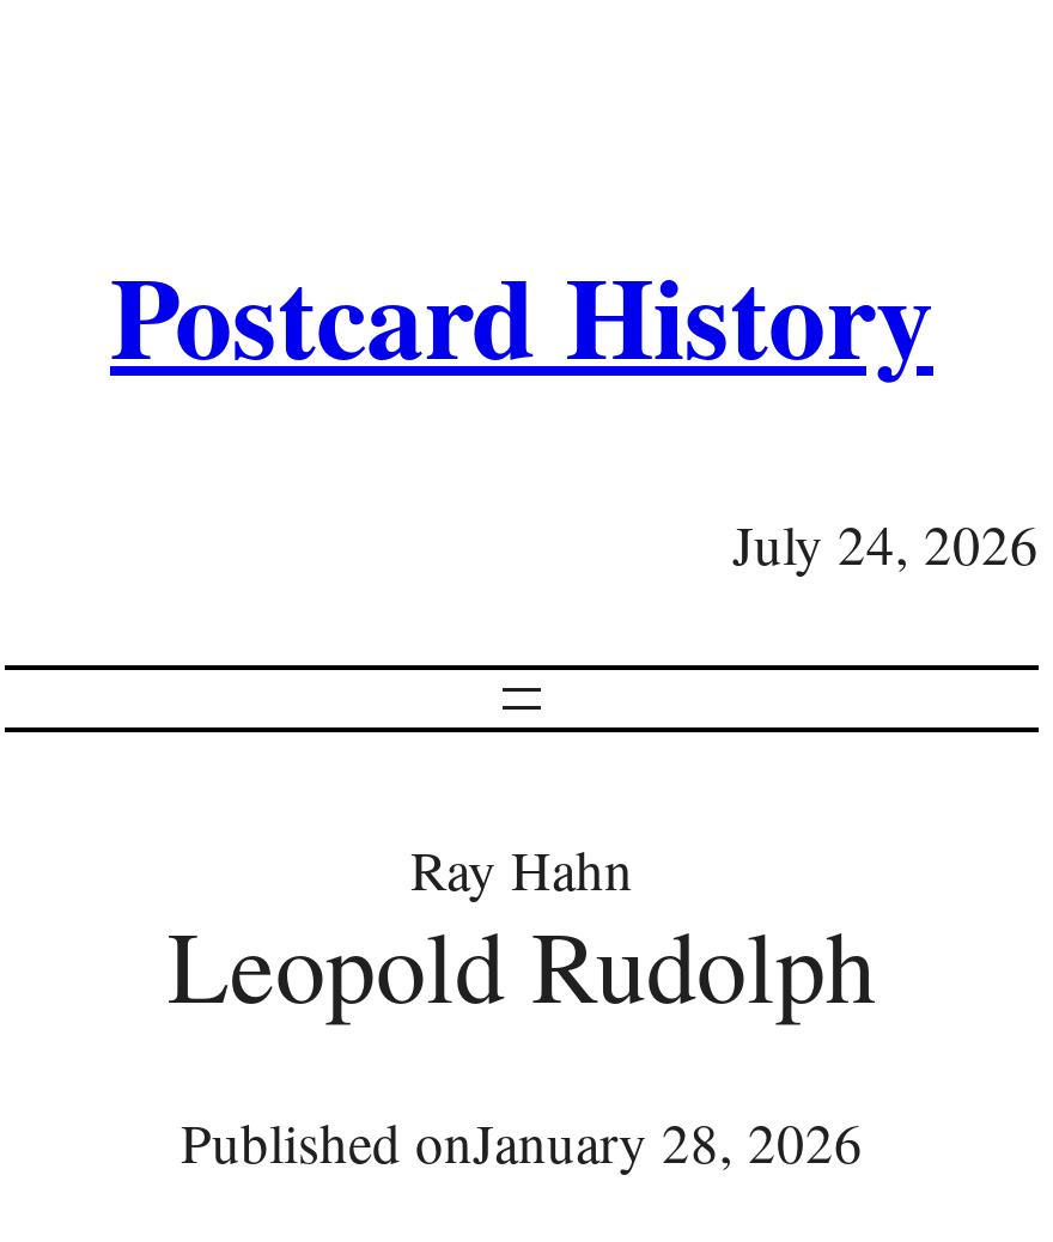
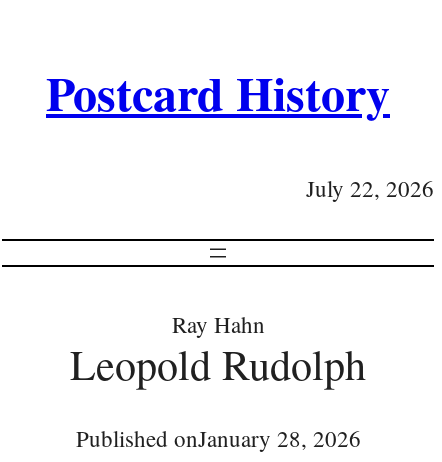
- July 24, 2026
+ July 22, 2026
